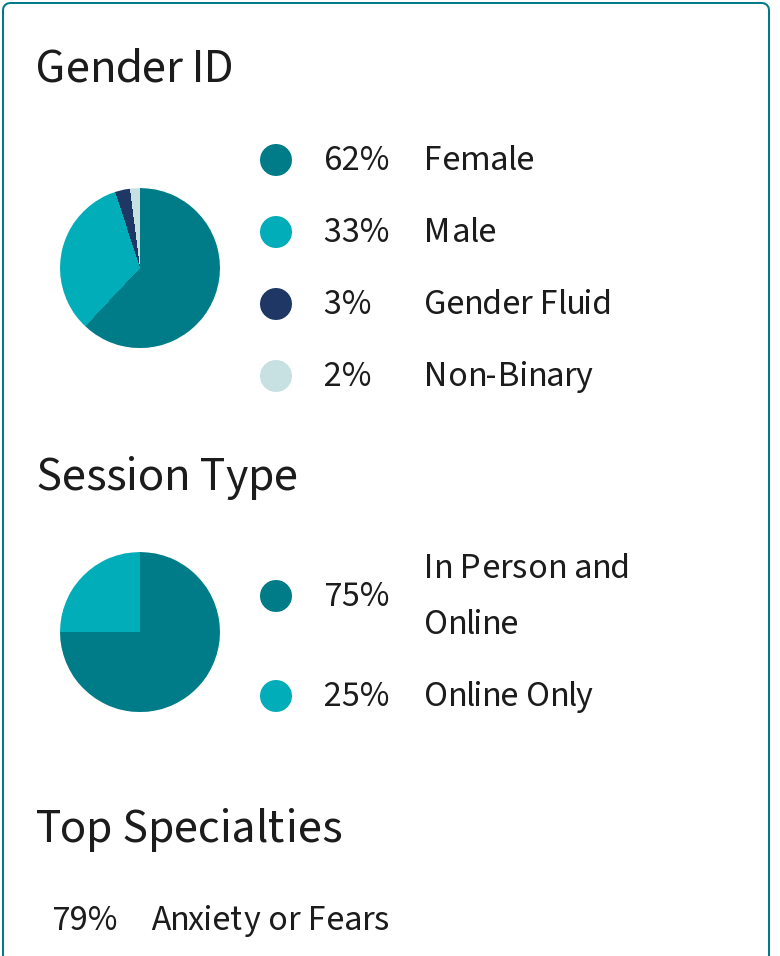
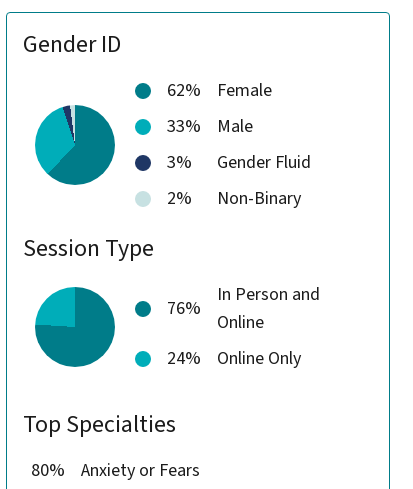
- 75%
+ 76%

- 25% Online Only
+ 24% Online Only

- 79% Anxiety or Fears
+ 80% Anxiety or Fears
